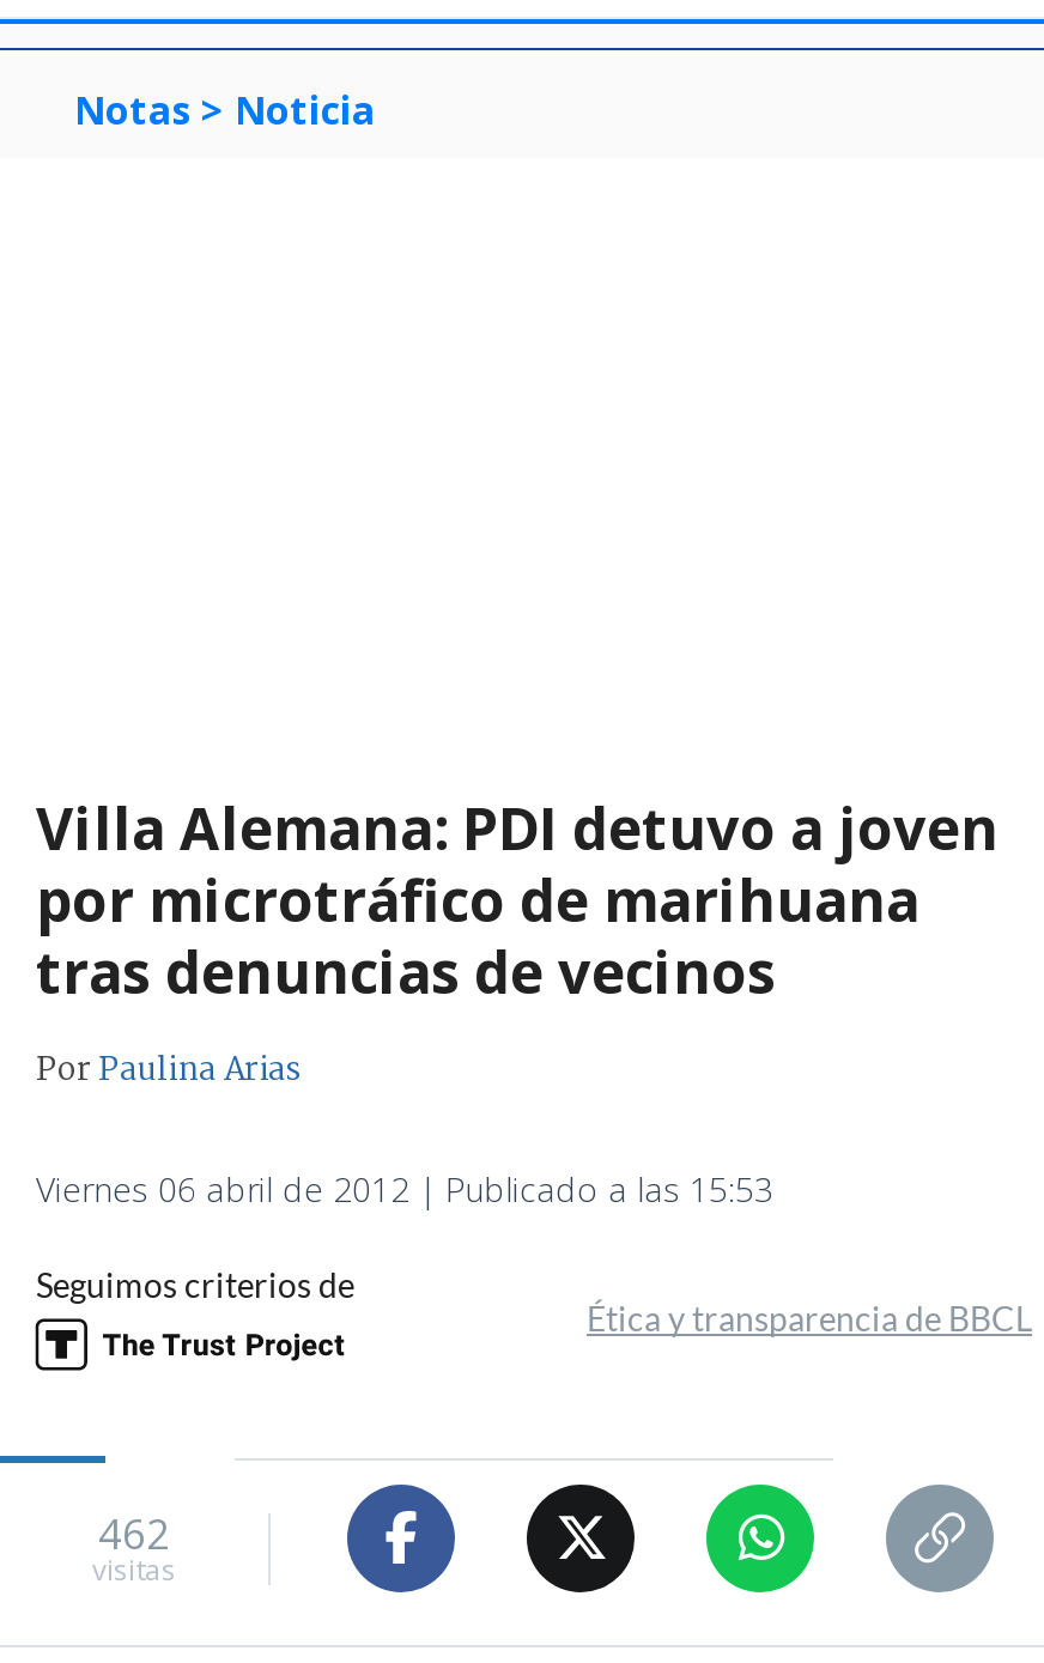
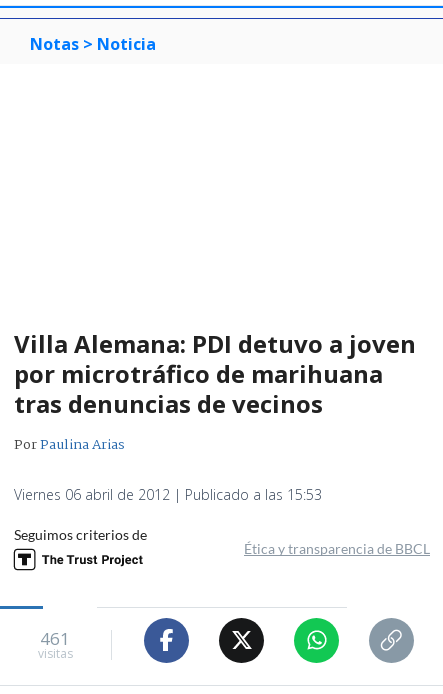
- 462
+ 461
